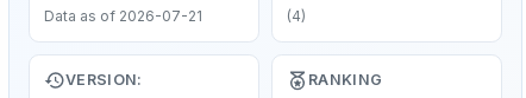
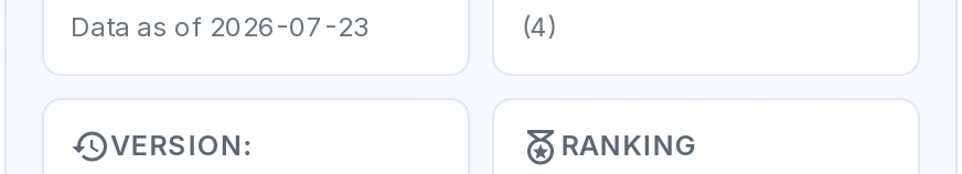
- Data as of 2026-07-21
+ Data as of 2026-07-23
